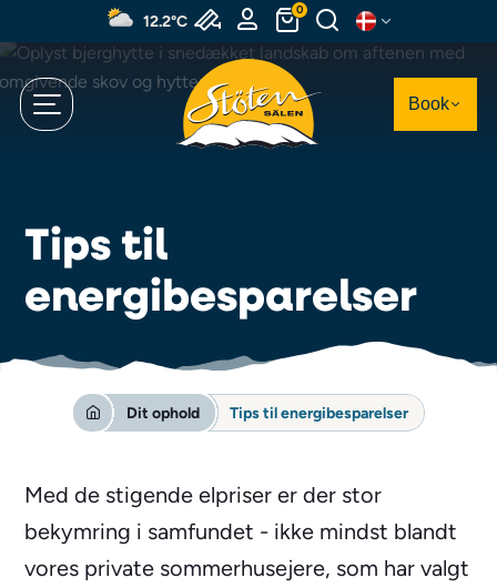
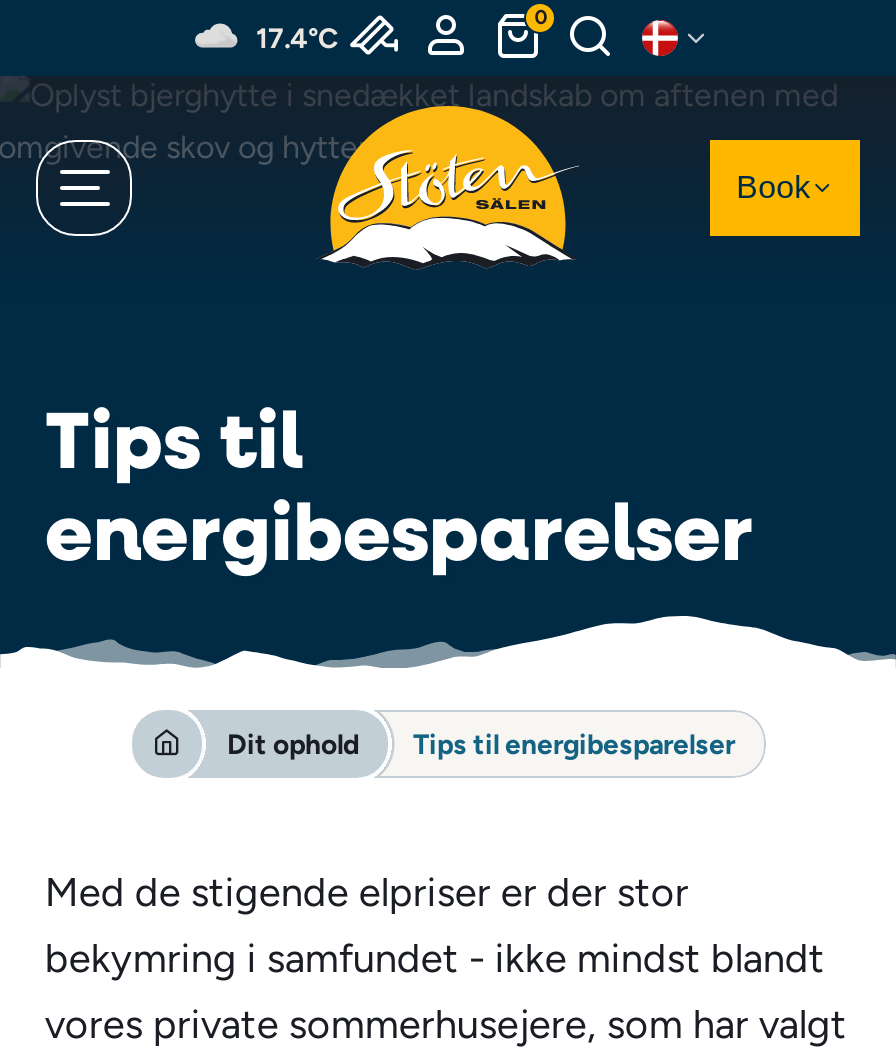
- 12.2°C
+ 17.4°C
